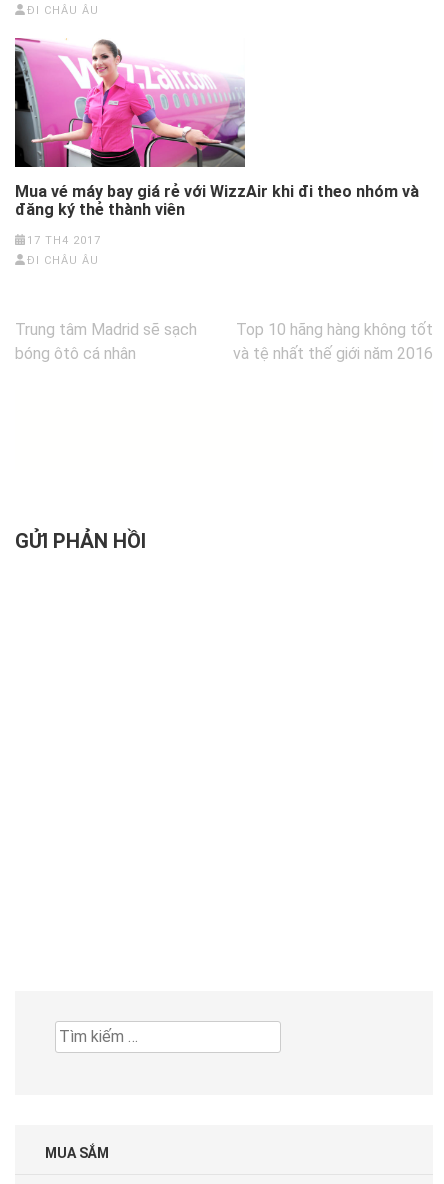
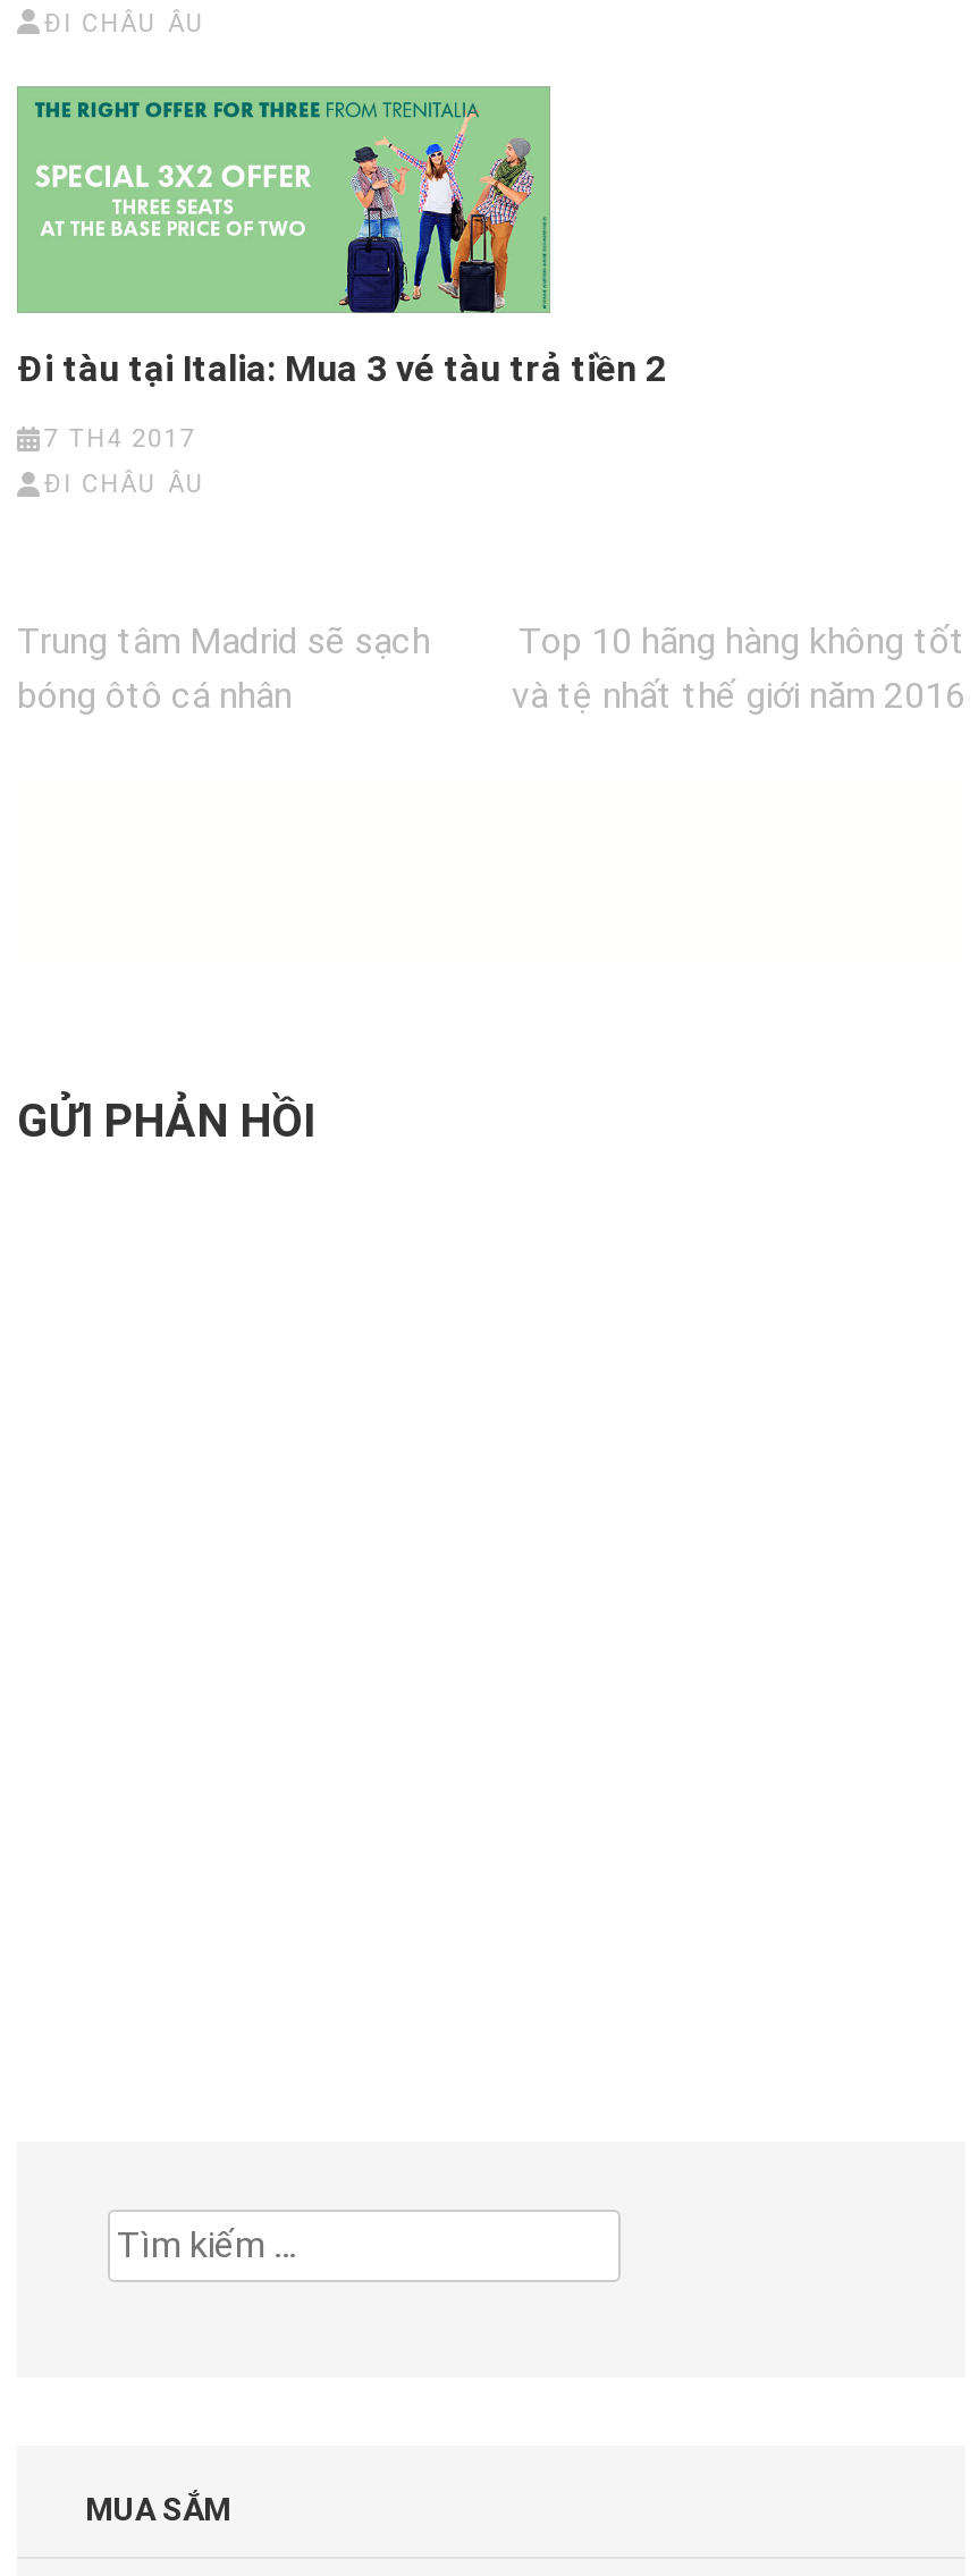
- [image]
- Mua vé máy bay giá rẻ với WizzAir khi đi theo nhóm và
- đăng ký thẻ thành viên
+ [image]
+ Đi tàu tại Italia: Mua 3 vé tàu trả tiền 2

- 17 TH4 2017
+ 7 TH4 2017
